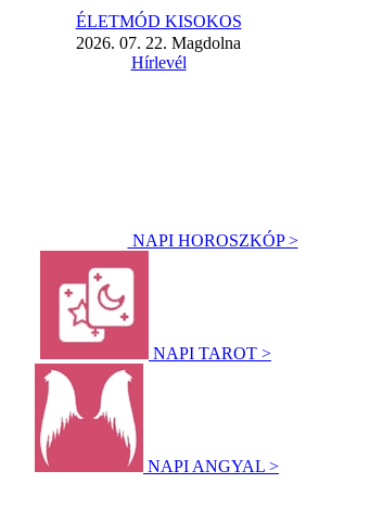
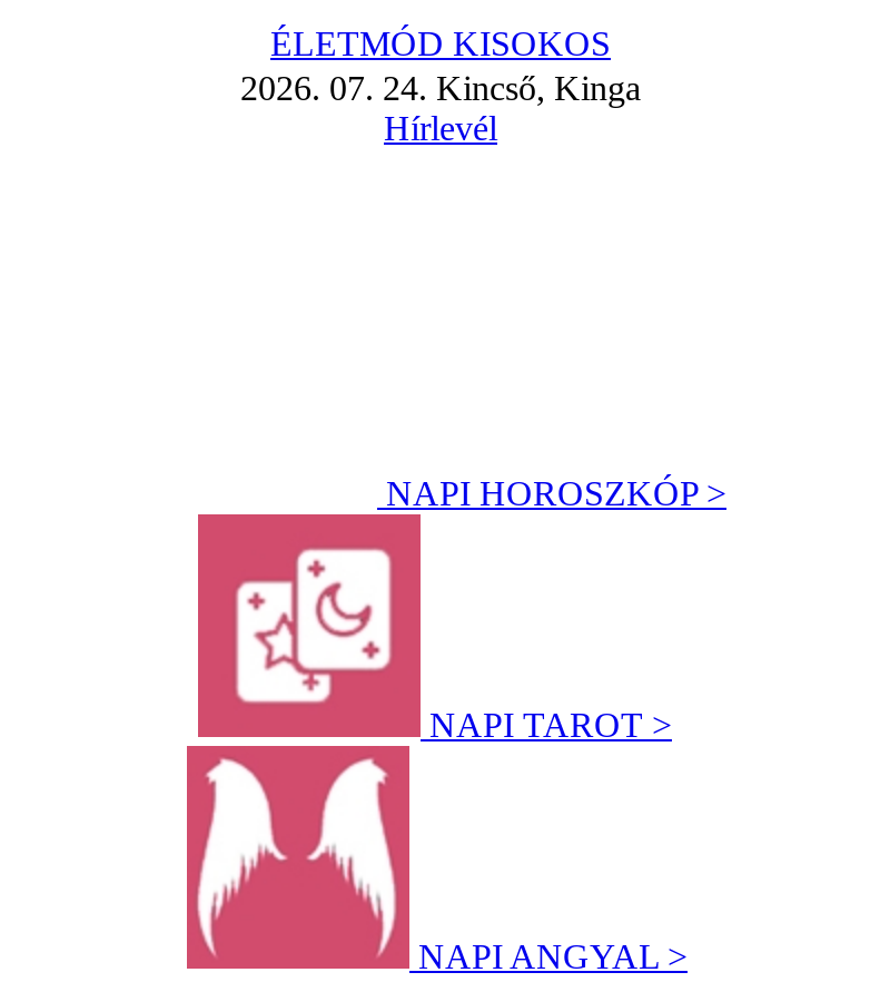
- 2026. 07. 22. Magdolna
+ 2026. 07. 24. Kincső, Kinga
